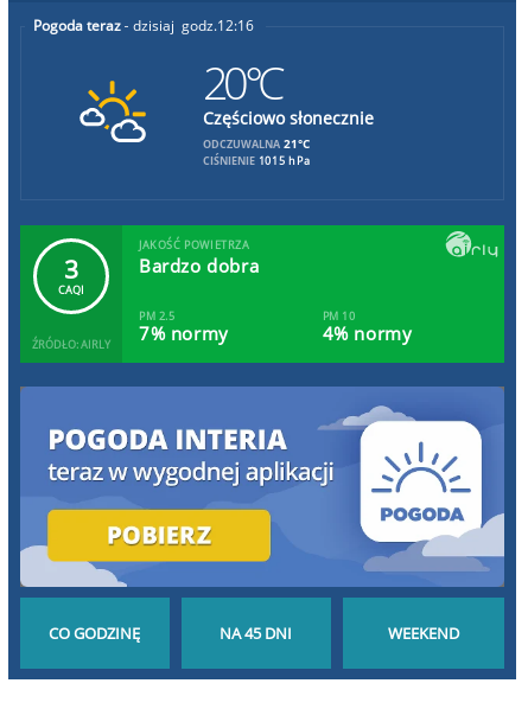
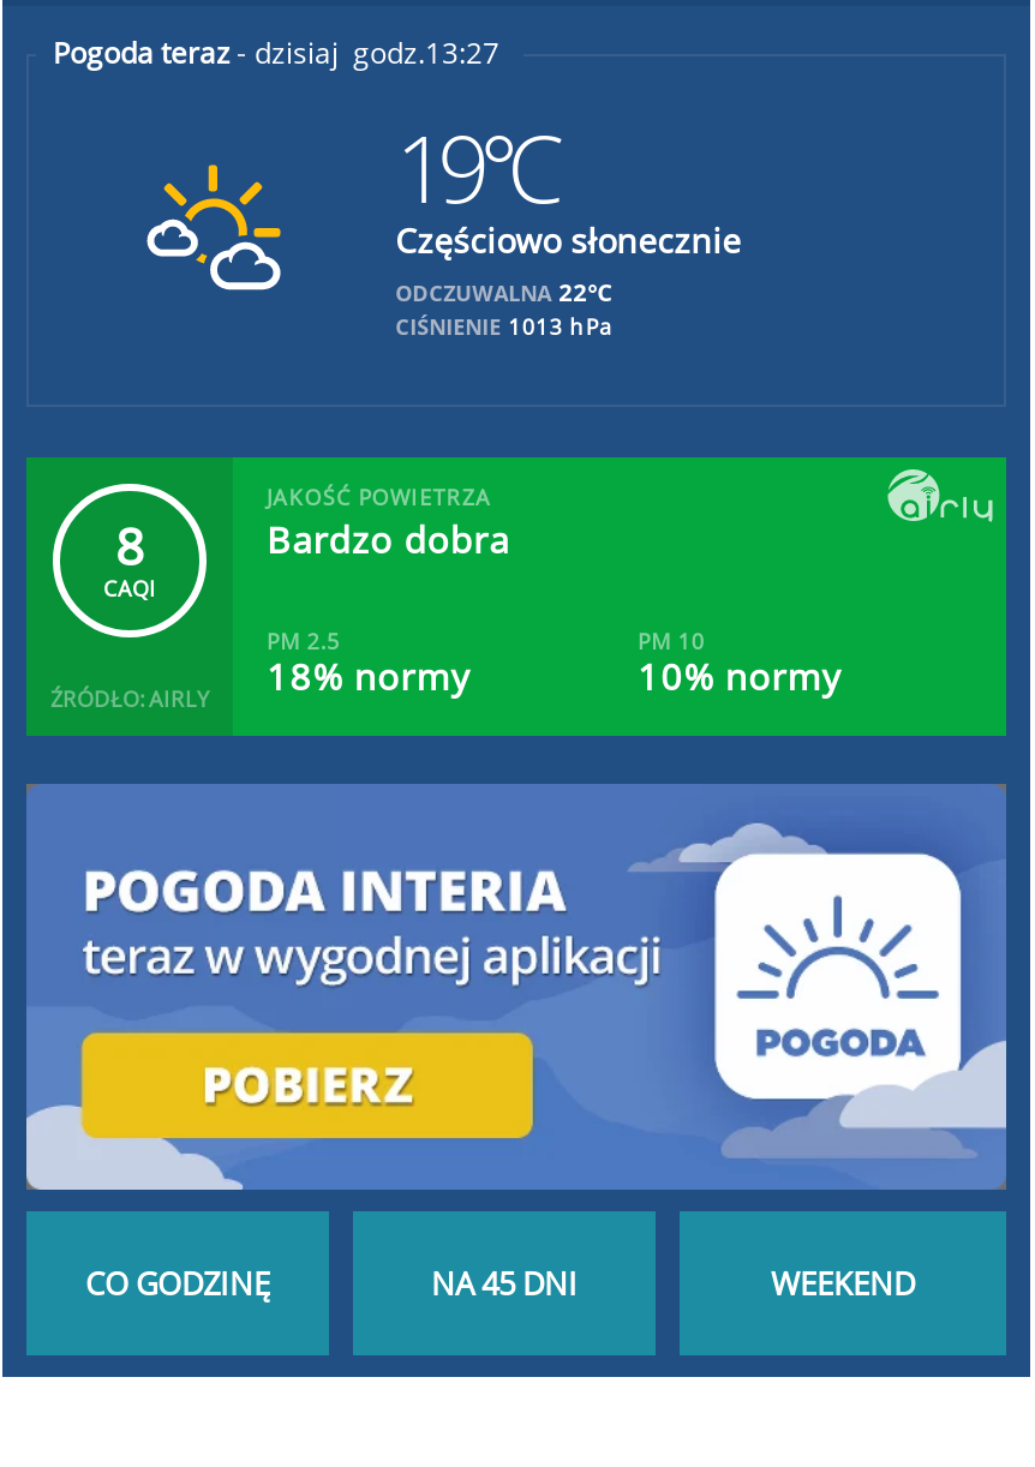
- 12:16
- 20°C
+ 13:27
+ 19°C

- ODCZUWALNA 21°C
+ ODCZUWALNA 22°C

- CIŚNIENIE 1015 hPa
+ CIŚNIENIE 1013 hPa

- 3
+ 8

- ŹRÓDŁO: AIRLY 7% normy
+ ŹRÓDŁO: AIRLY 18% normy

- 4% normy
+ 10% normy
